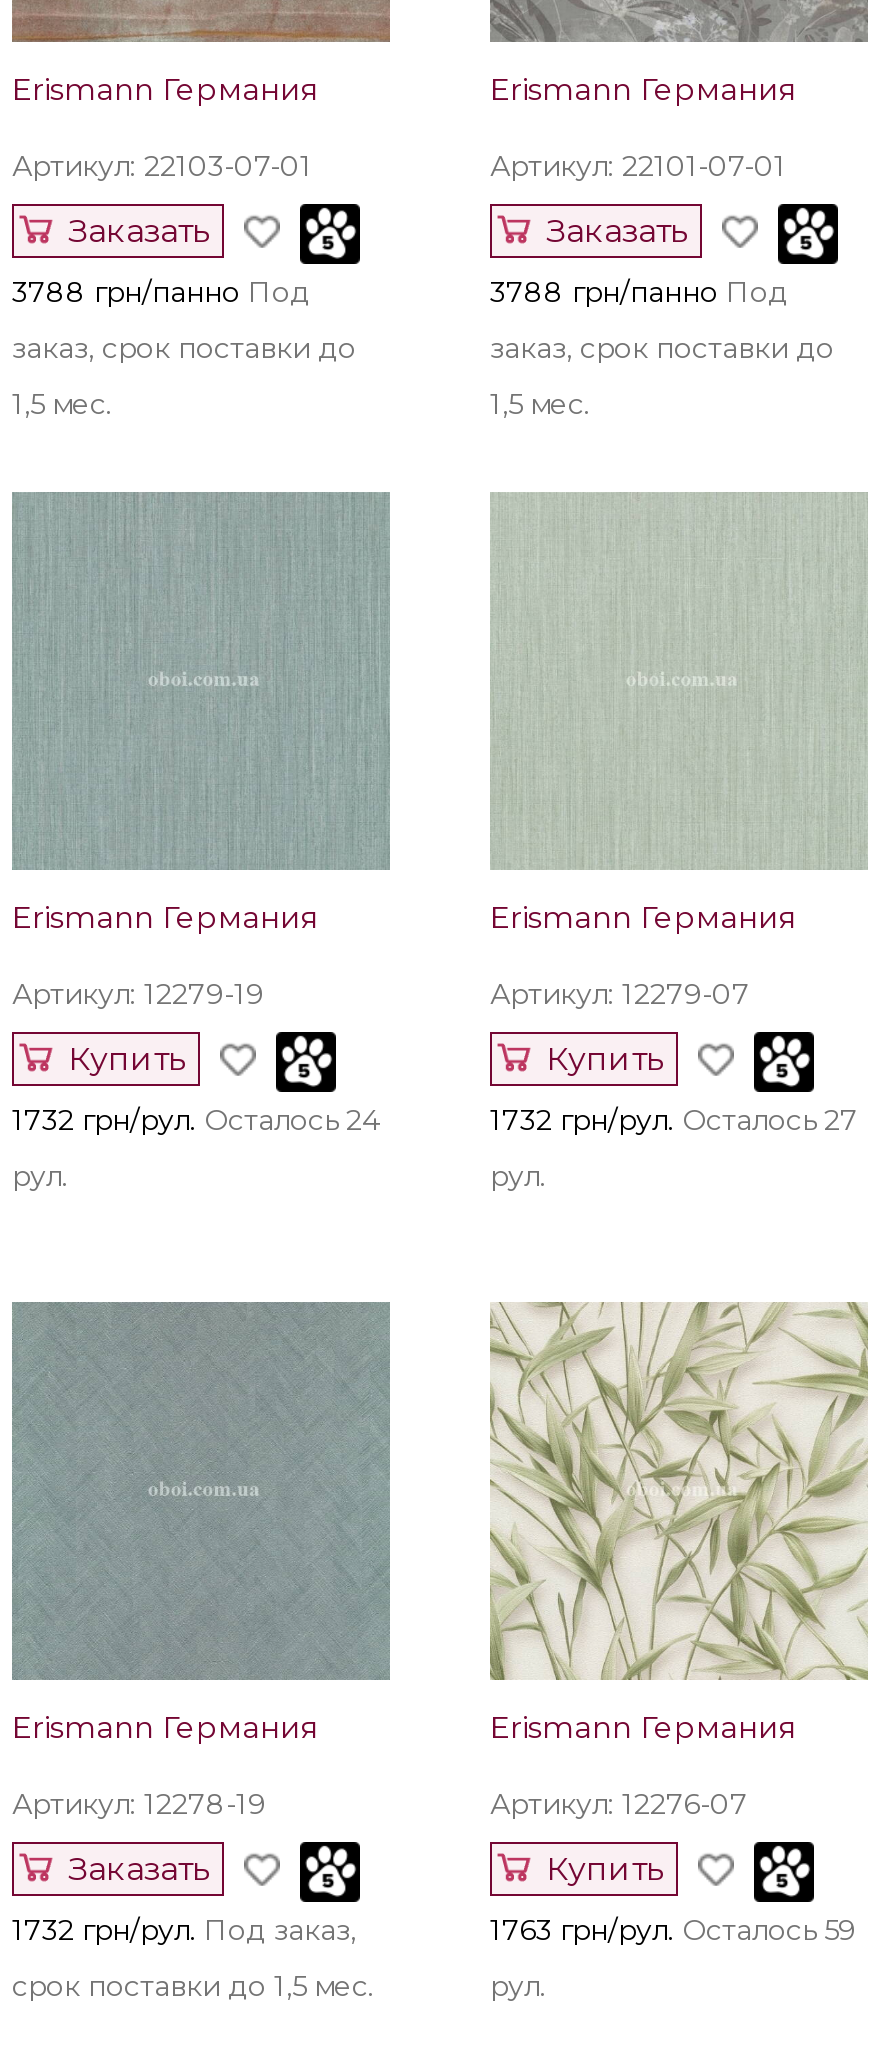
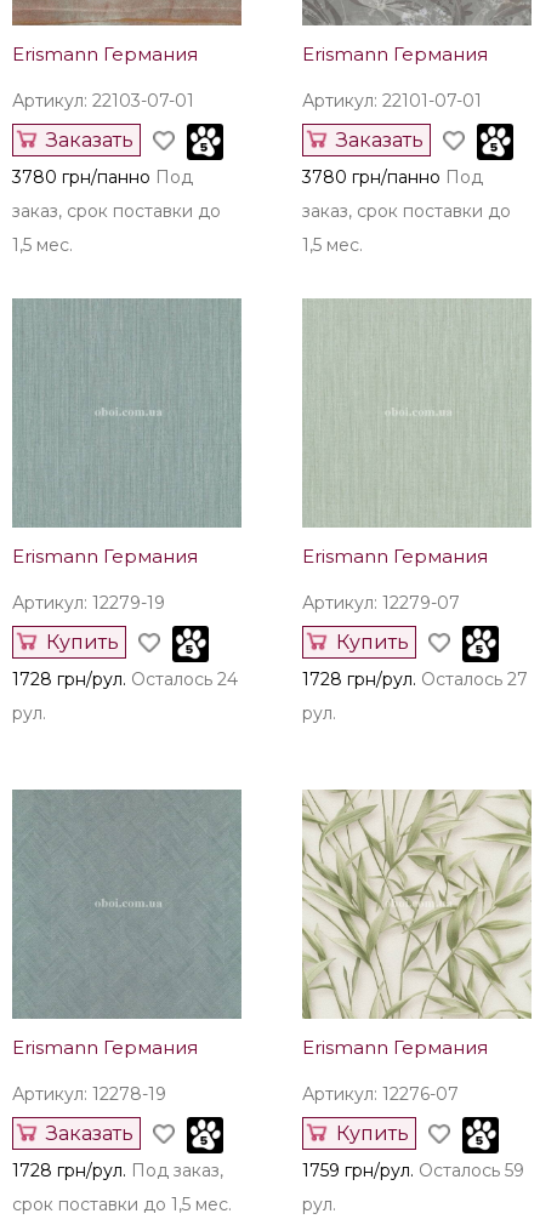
- 3788 грн/панно Под
+ 3780 грн/панно Под

- 3788 грн/панно Под
+ 3780 грн/панно Под

- 1732 грн/рул. Осталось 24
+ 1728 грн/рул. Осталось 24

- 1732 грн/рул. Осталось 27
+ 1728 грн/рул. Осталось 27

- 1732 грн/рул. Под заказ,
+ 1728 грн/рул. Под заказ,

- 1763 грн/рул. Осталось 59
+ 1759 грн/рул. Осталось 59
